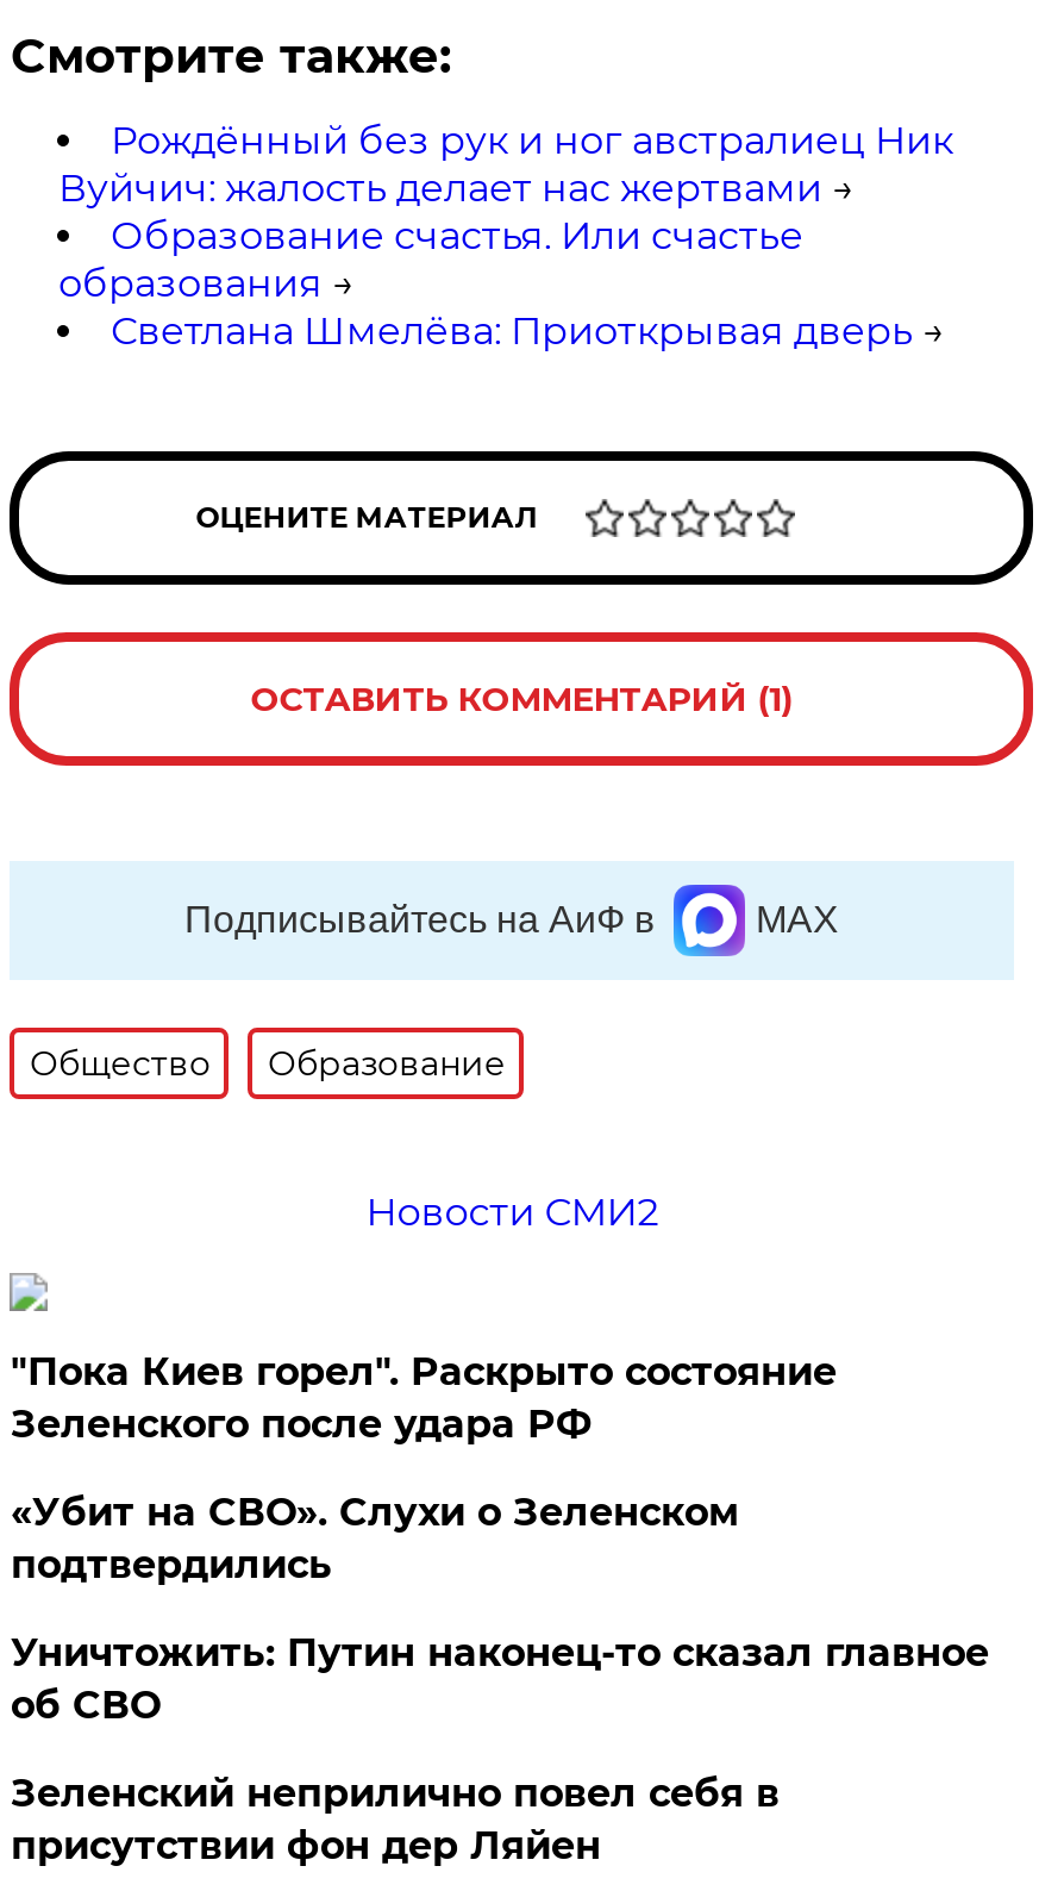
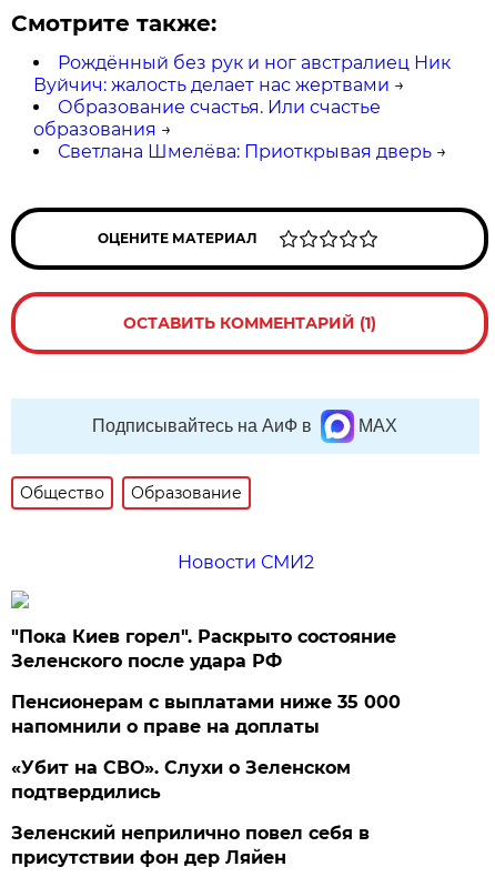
+ Пенсионерам с выплатами ниже 35 000
+ напомнили о праве на доплаты

moved down: «Убит на СВО». Слухи о Зеленском | подтвердились

- Уничтожить: Путин наконец-то сказал главное
- об СВО
